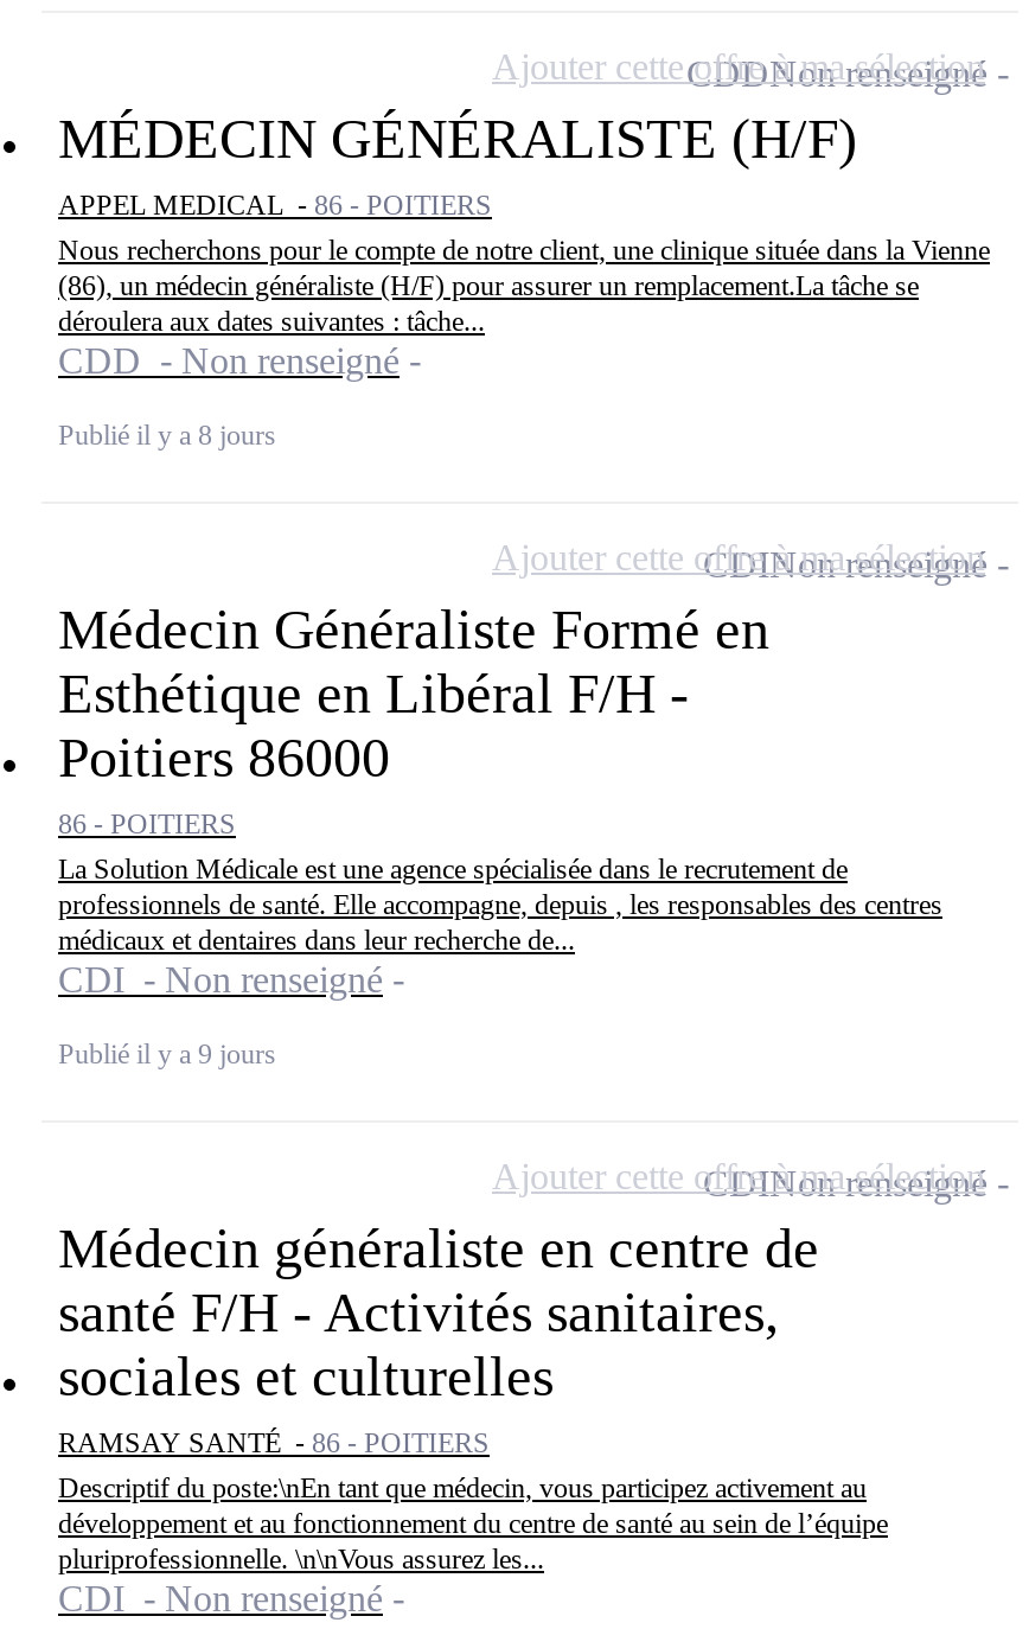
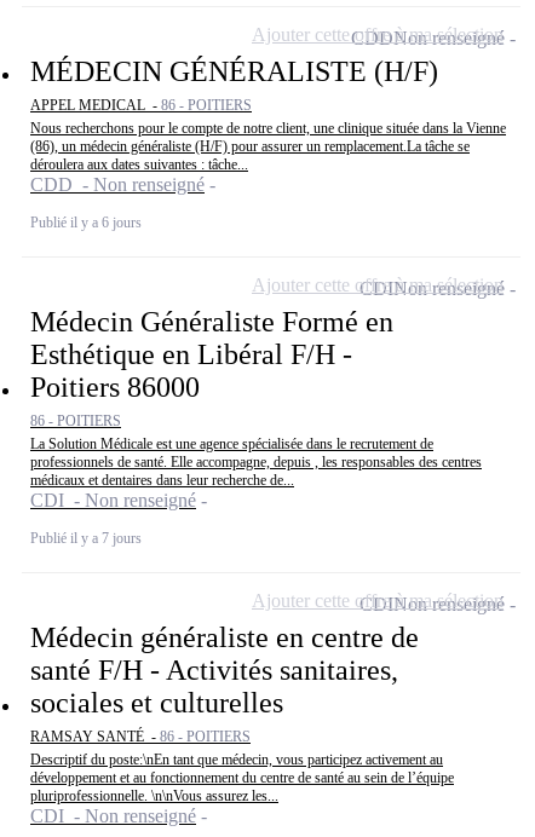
- Publié il y a 8 jours
+ Publié il y a 6 jours

- Publié il y a 9 jours
+ Publié il y a 7 jours
